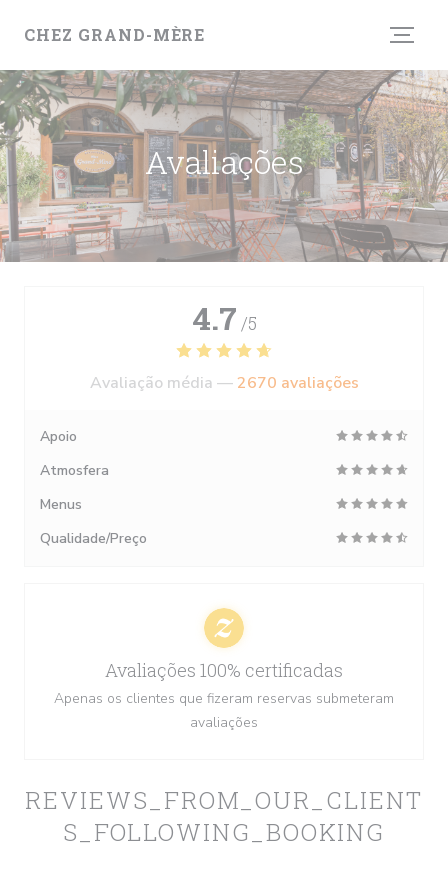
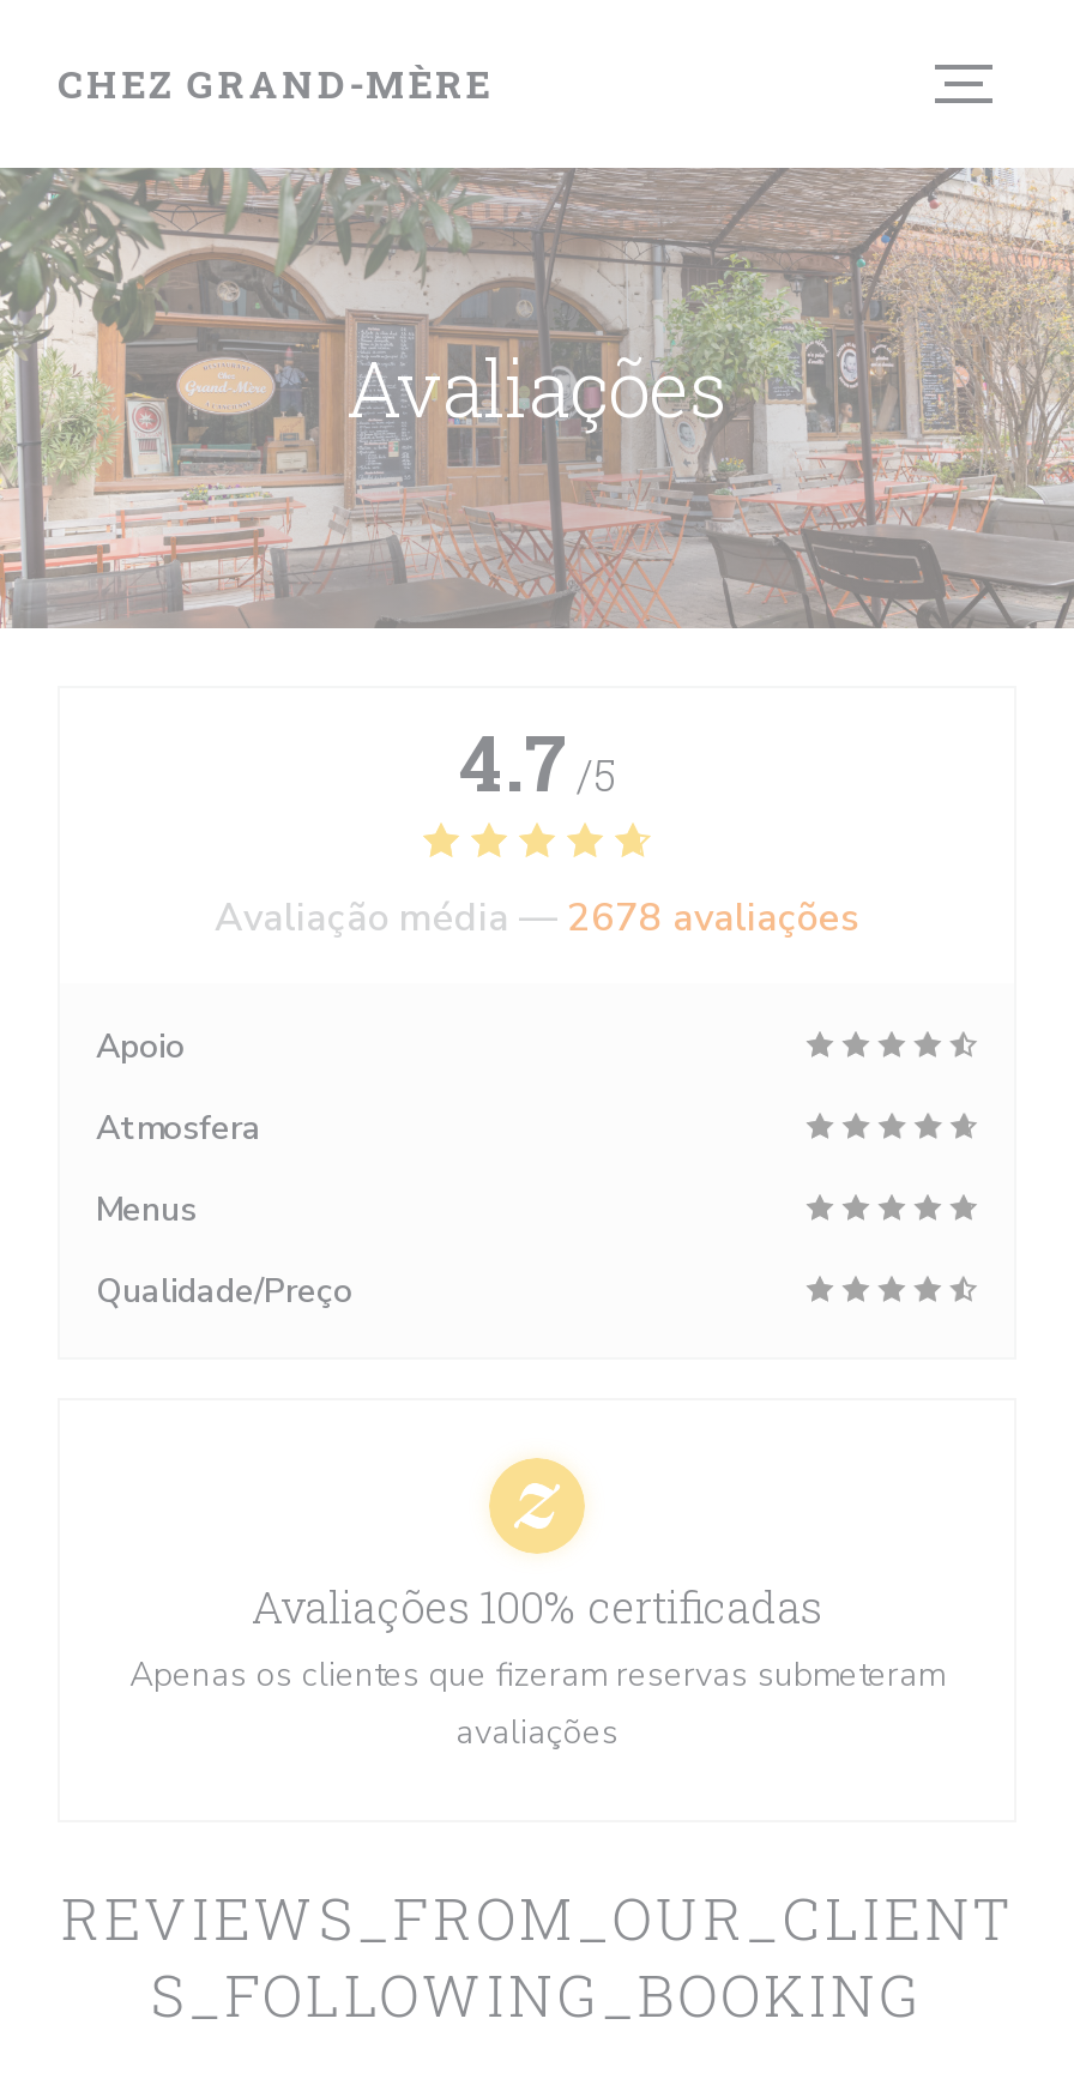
- Avaliação média — 2670 avaliações
+ Avaliação média — 2678 avaliações
